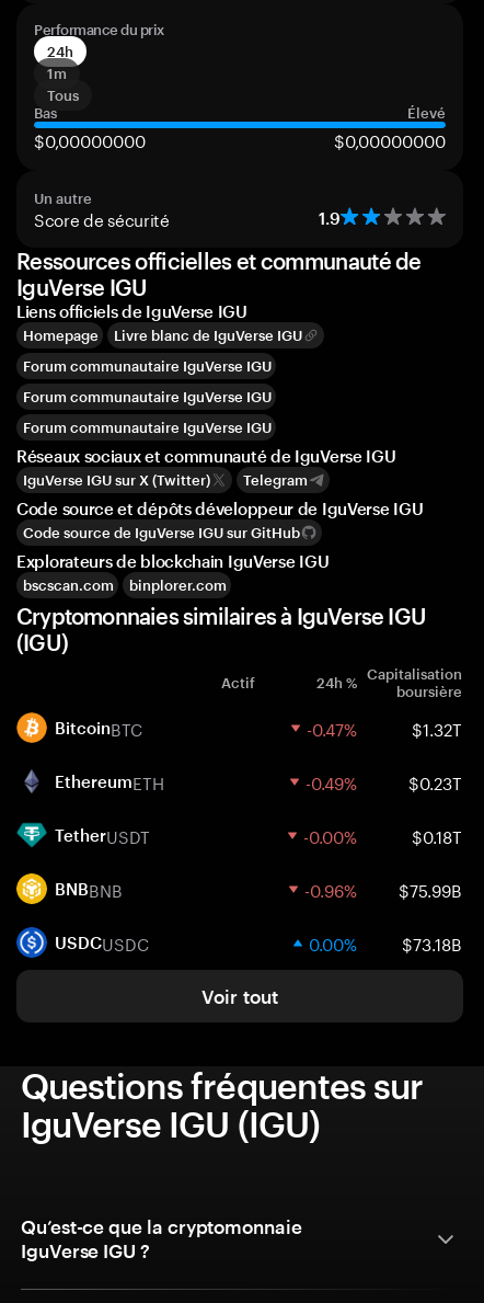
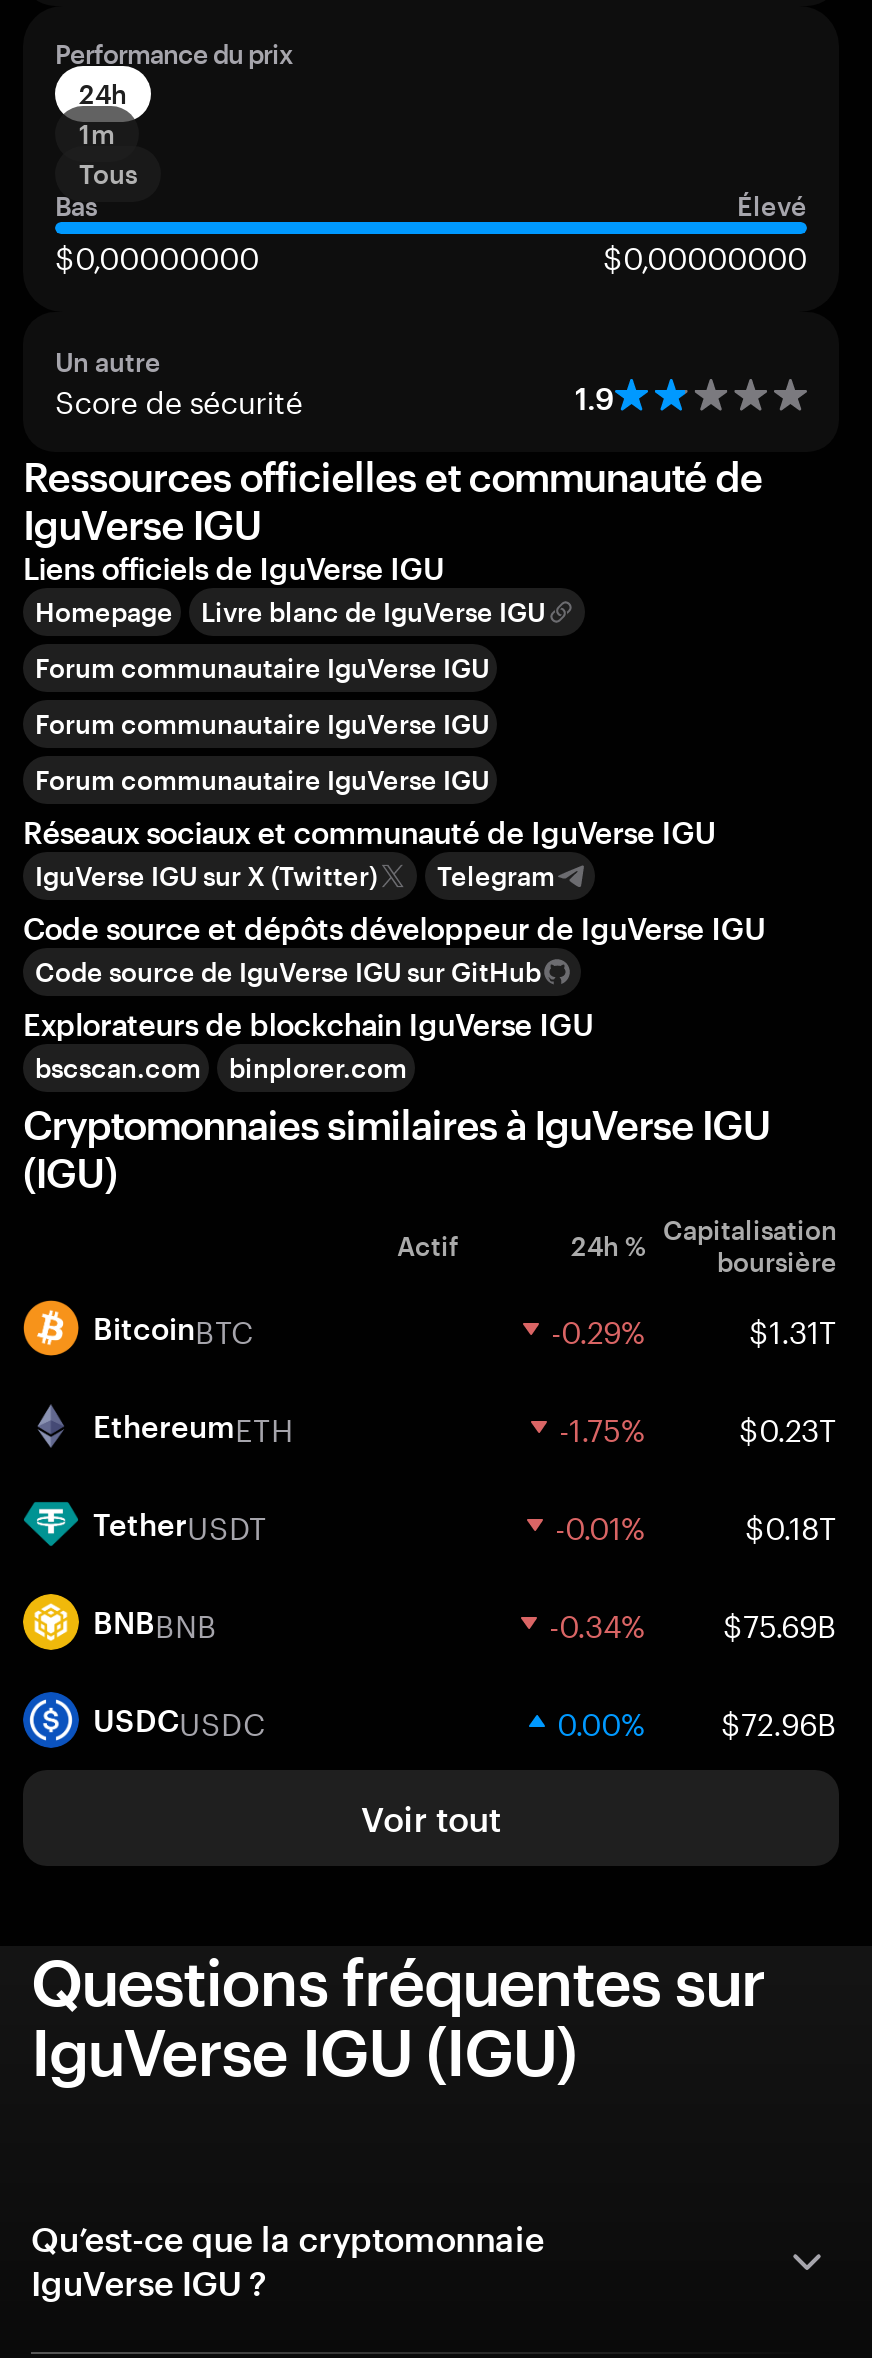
- -0.47%
- $1.32T
+ -0.29%
+ $1.31T

- -0.49% $0.23T
+ -1.75% $0.23T

- -0.00%
+ -0.01%

- -0.96%
- $75.99B
+ -0.34%
+ $75.69B

- 0.00% $73.18B
+ 0.00% $72.96B
